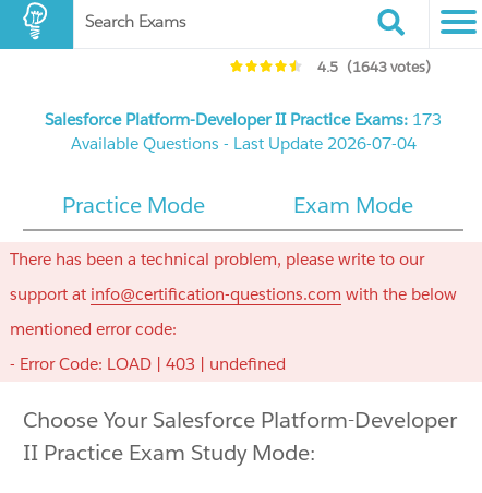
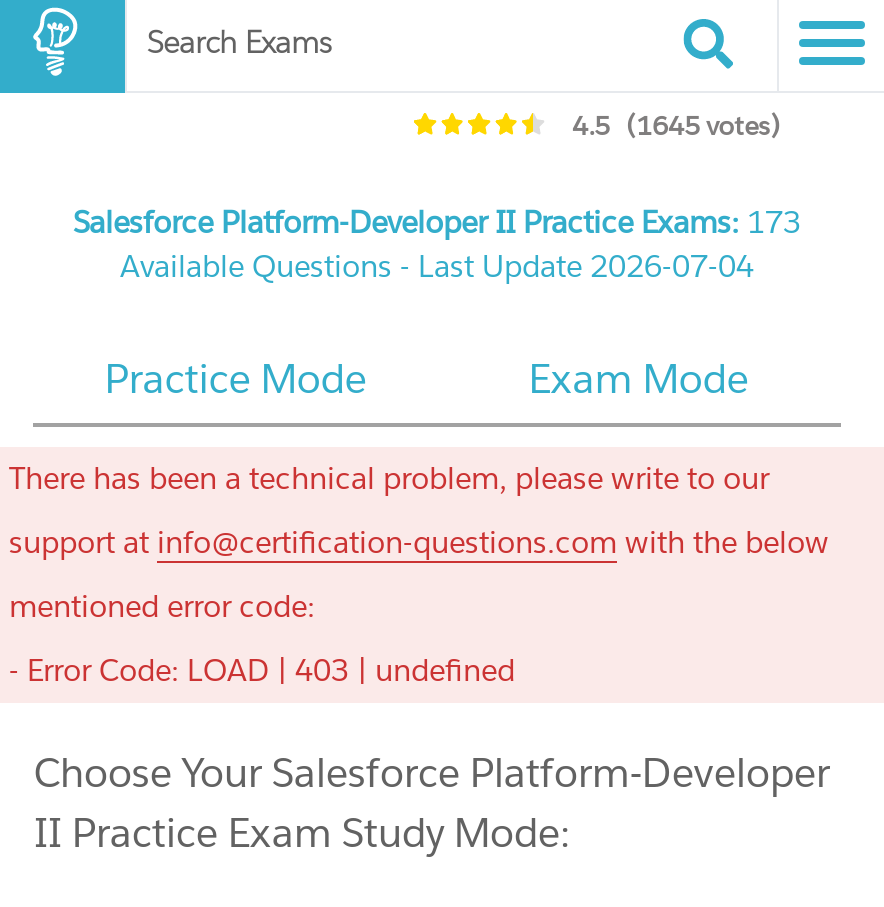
- 4.5 (1643 votes)
+ 4.5 (1645 votes)
